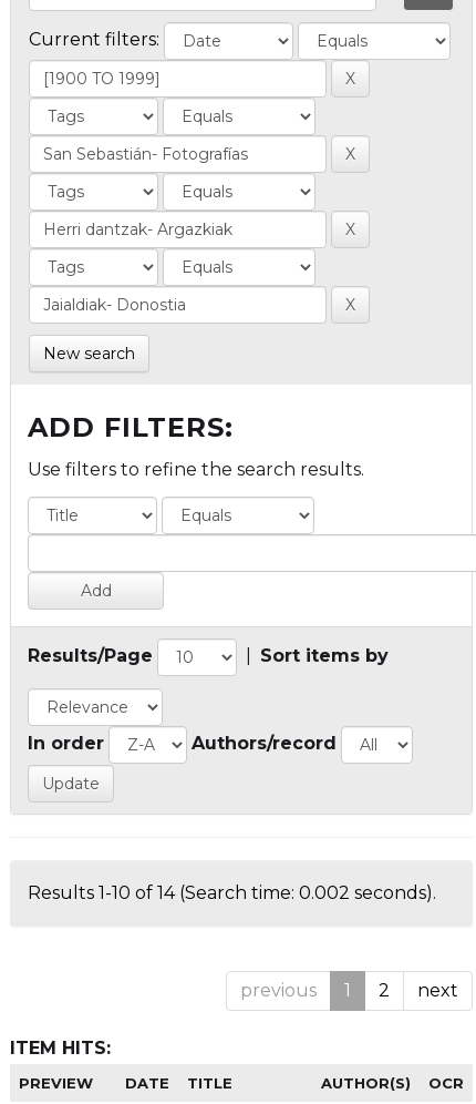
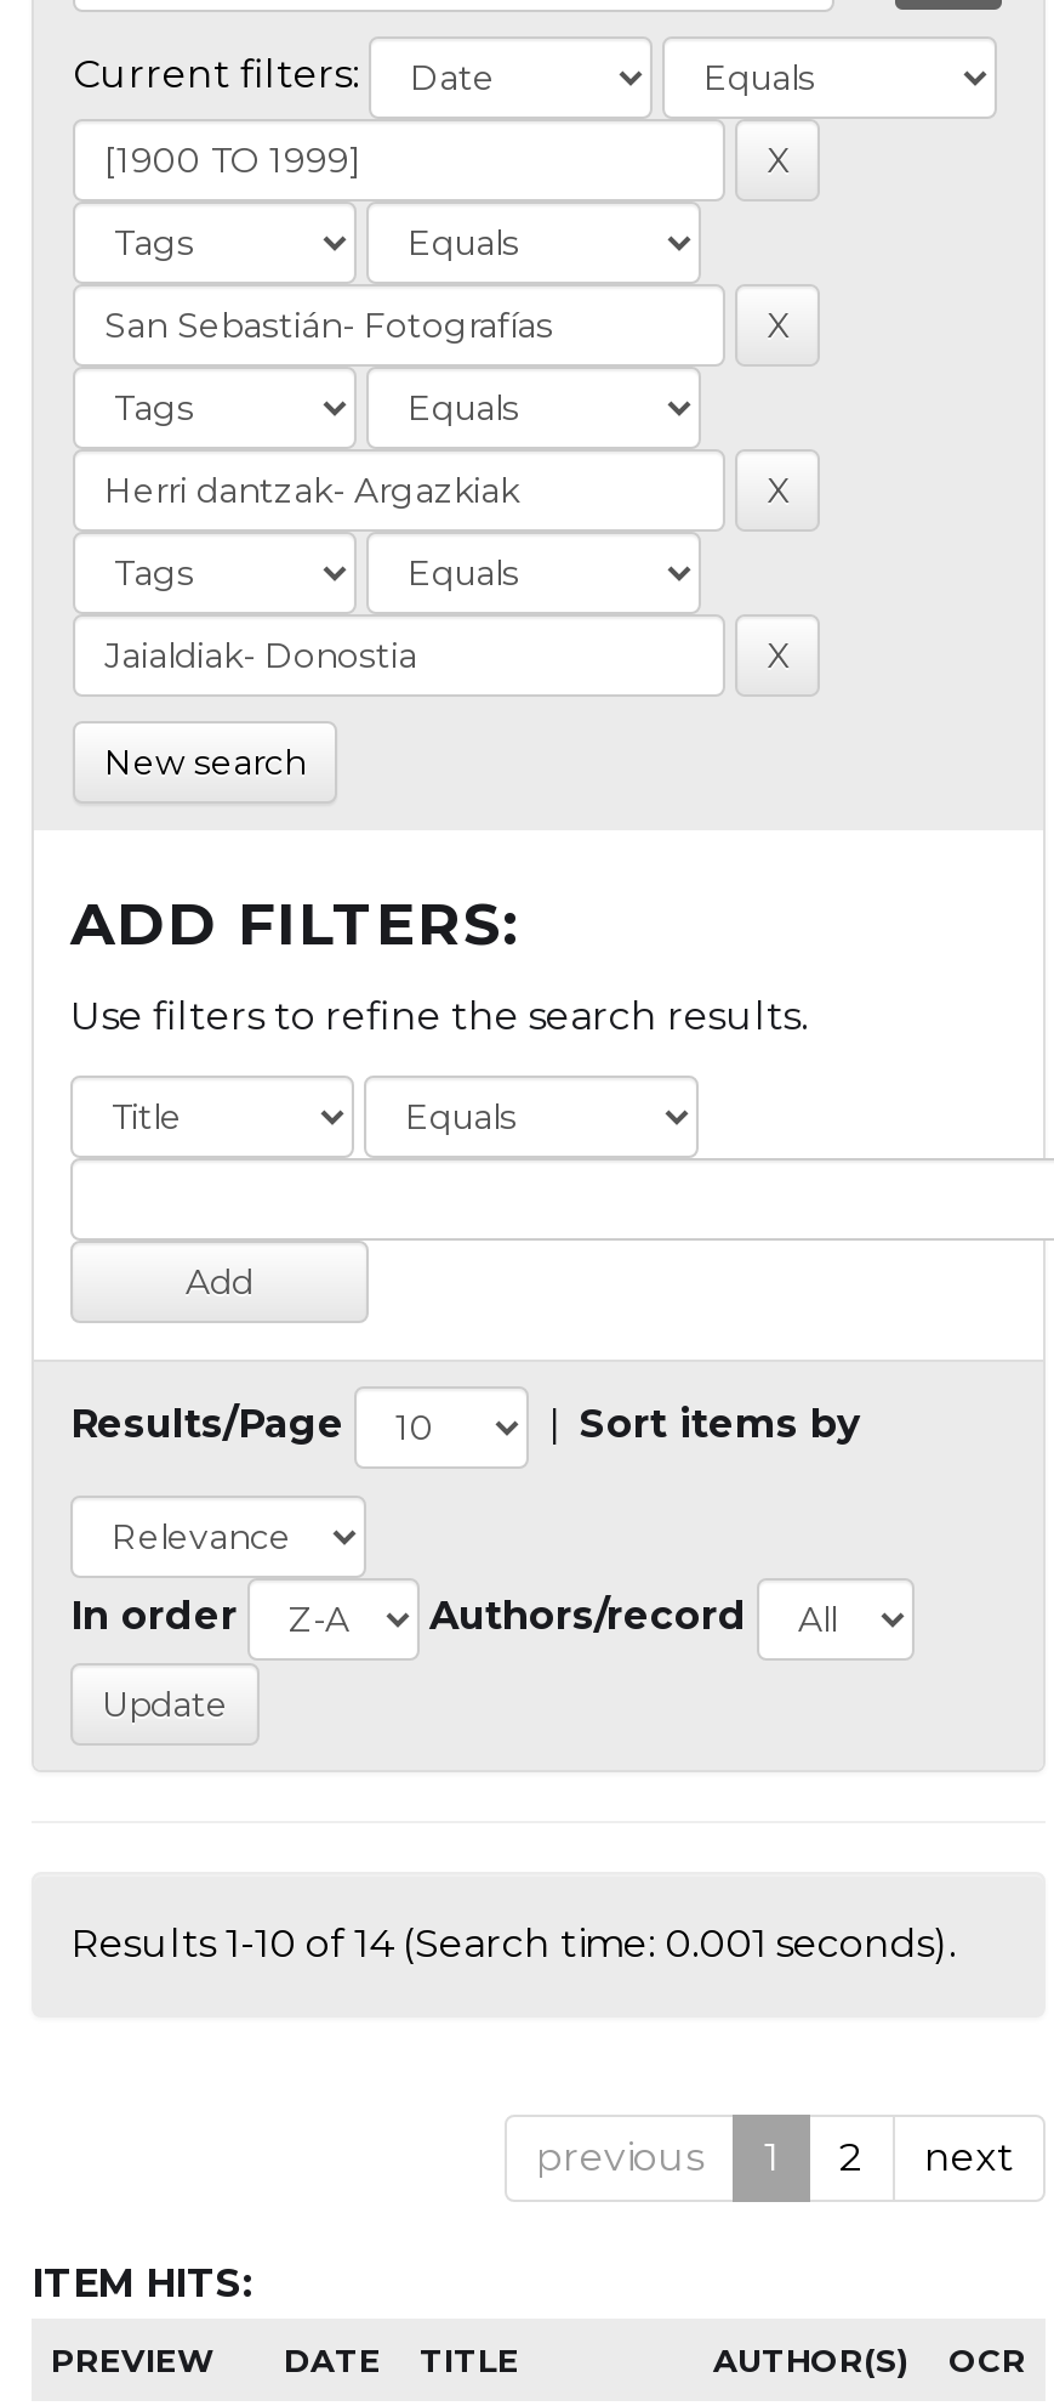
- Results 1-10 of 14 (Search time: 0.002 seconds).
+ Results 1-10 of 14 (Search time: 0.001 seconds).
